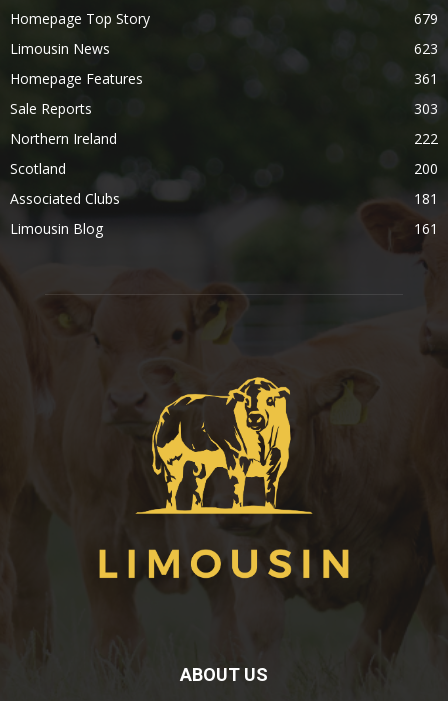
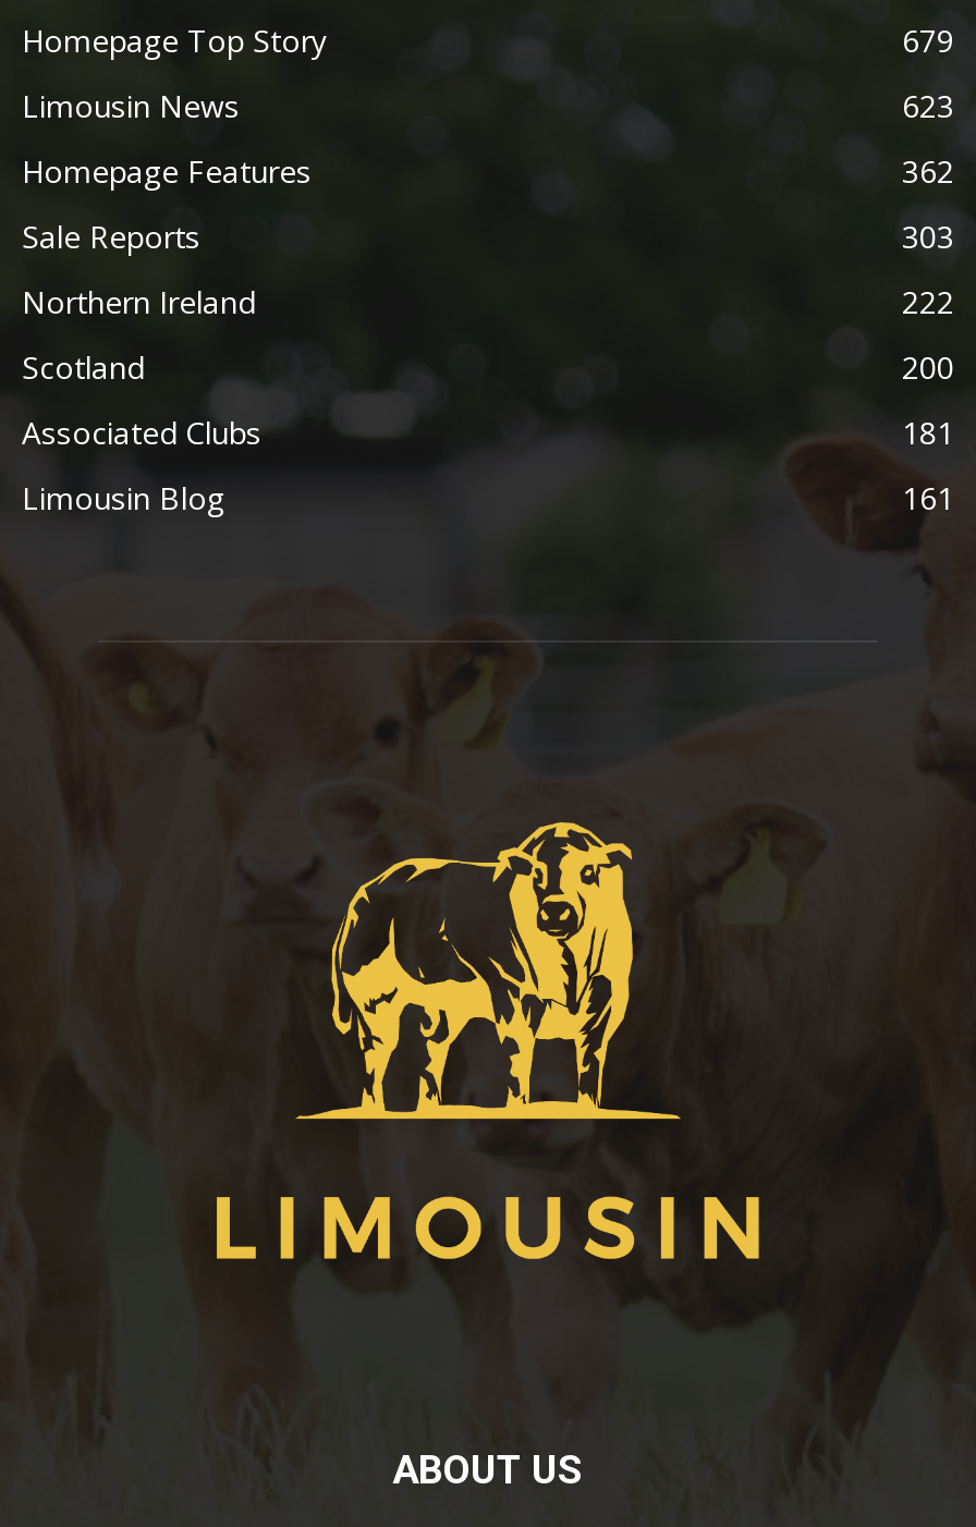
- 361
+ 362
